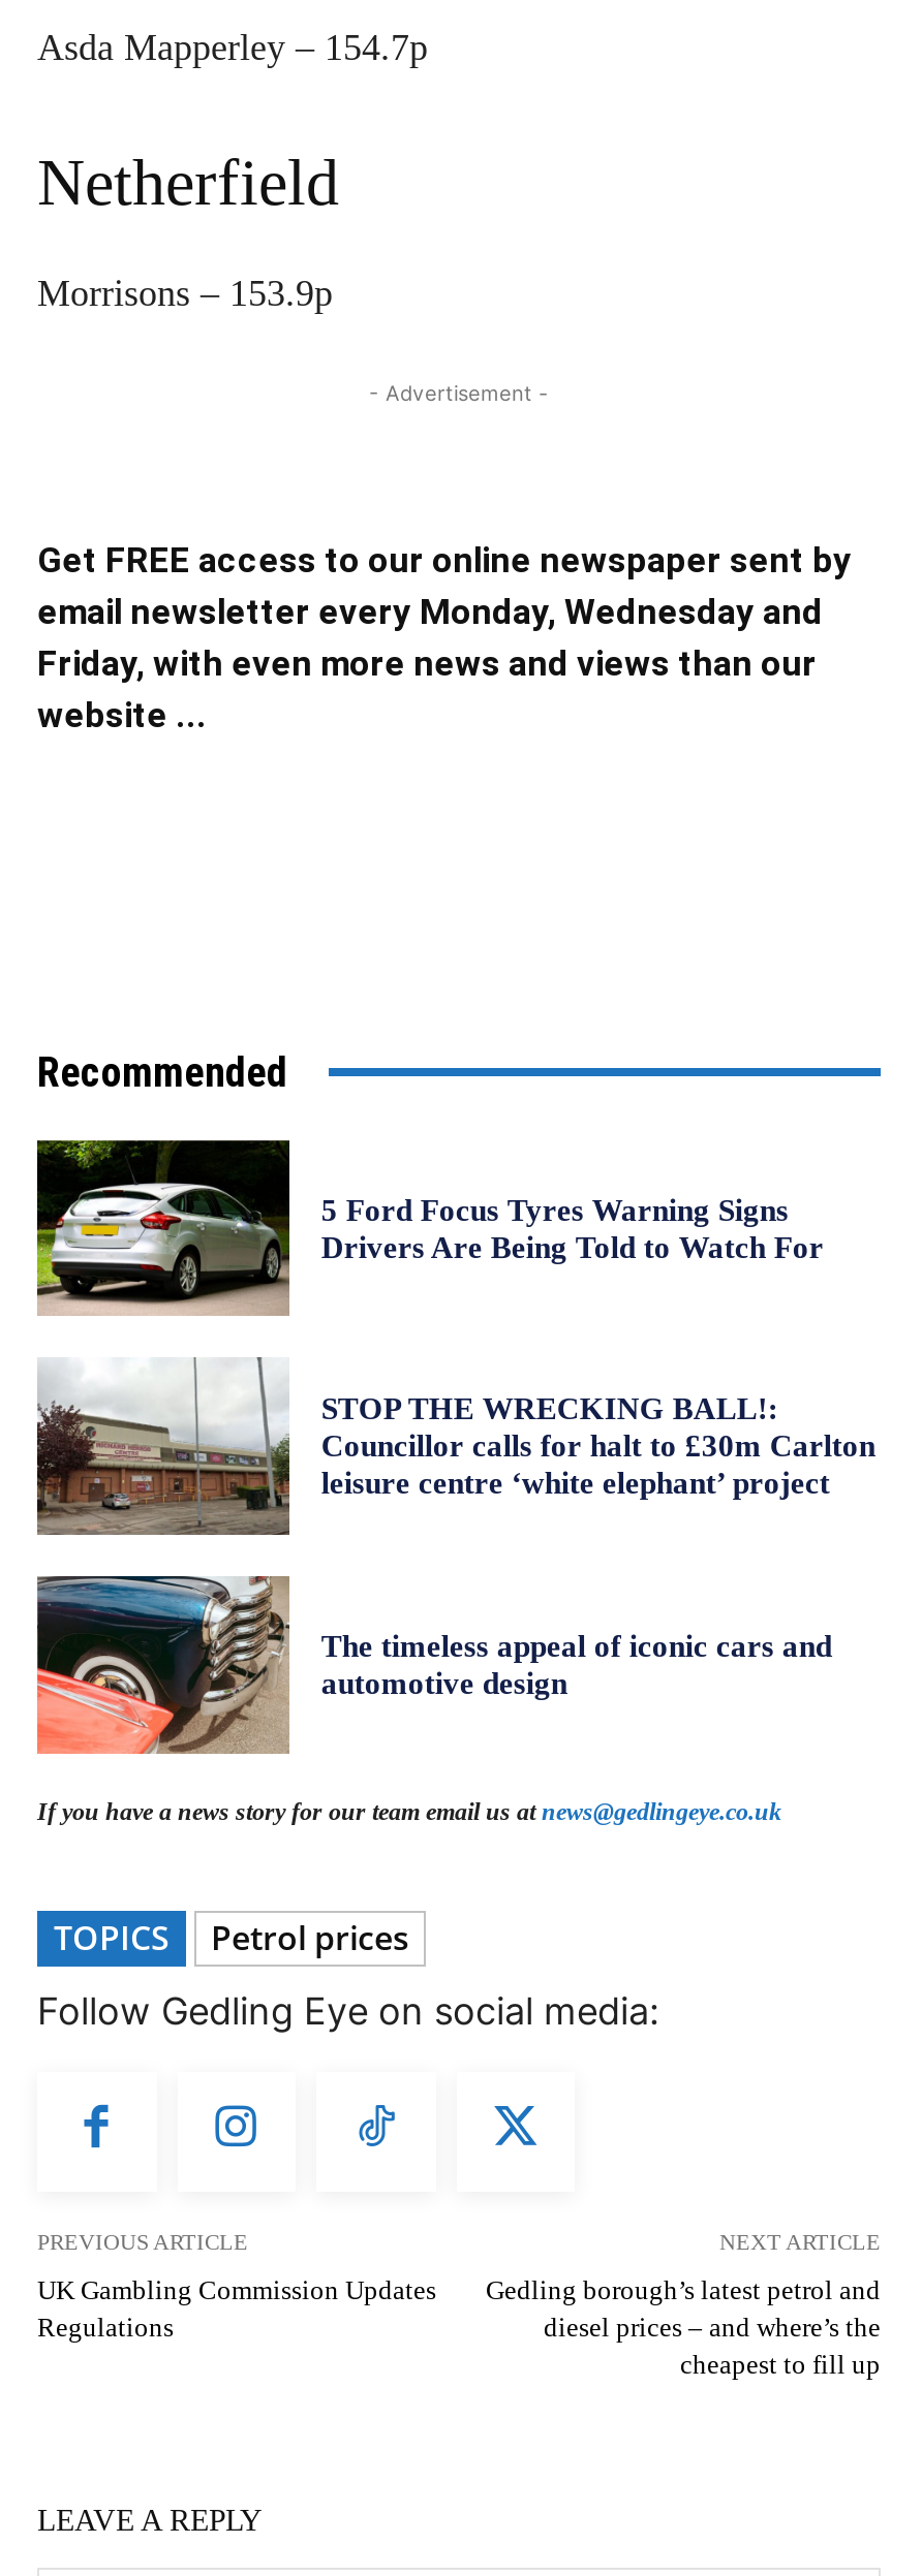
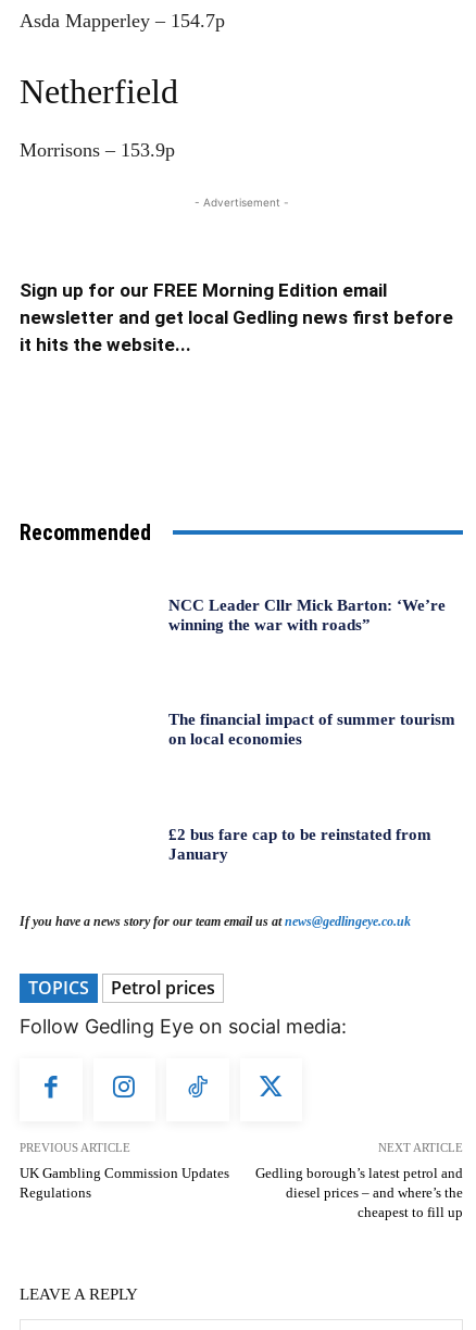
- Get FREE access to our online newspaper sent by
- email newsletter every Monday, Wednesday and
- Friday, with even more news and views than our
- website ...
+ Sign up for our FREE Morning Edition email
+ newsletter and get local Gedling news first before
+ it hits the website...

- [image]

- 5 Ford Focus Tyres Warning Signs
- Drivers Are Being Told to Watch For
+ NCC Leader Cllr Mick Barton: ‘We’re
+ winning the war with roads”

- [image]

- STOP THE WRECKING BALL!:
- Councillor calls for halt to £30m Carlton
- leisure centre ‘white elephant’ project
+ The financial impact of summer tourism
+ on local economies

- [image]

- The timeless appeal of iconic cars and
- automotive design
+ £2 bus fare cap to be reinstated from
+ January
